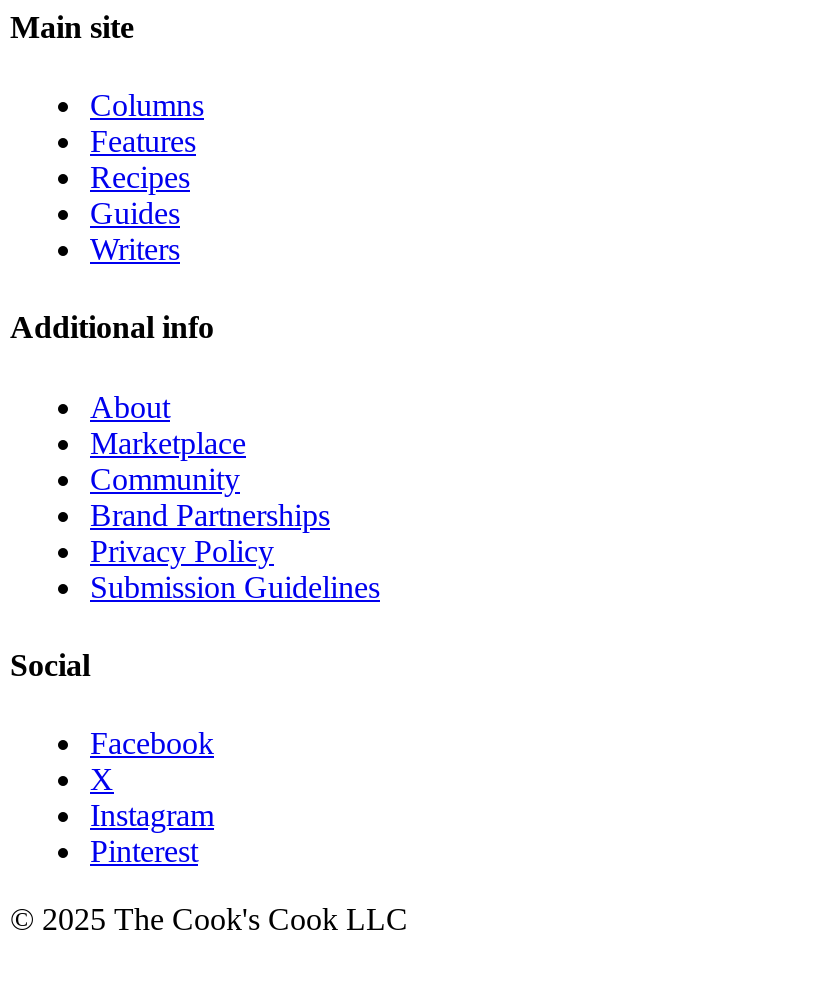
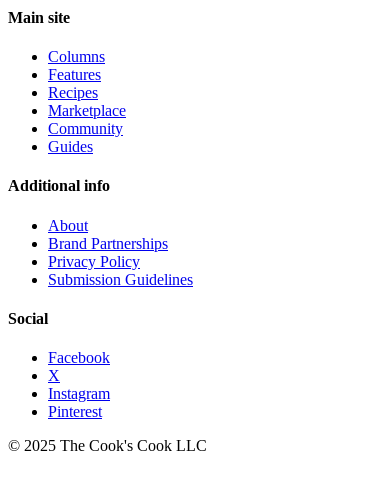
moved down: Guides | Additional info | About

- Writers

moved up: Marketplace | Community
